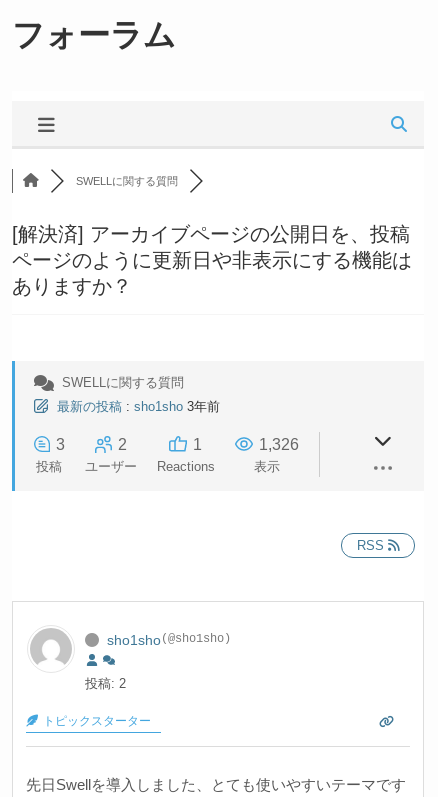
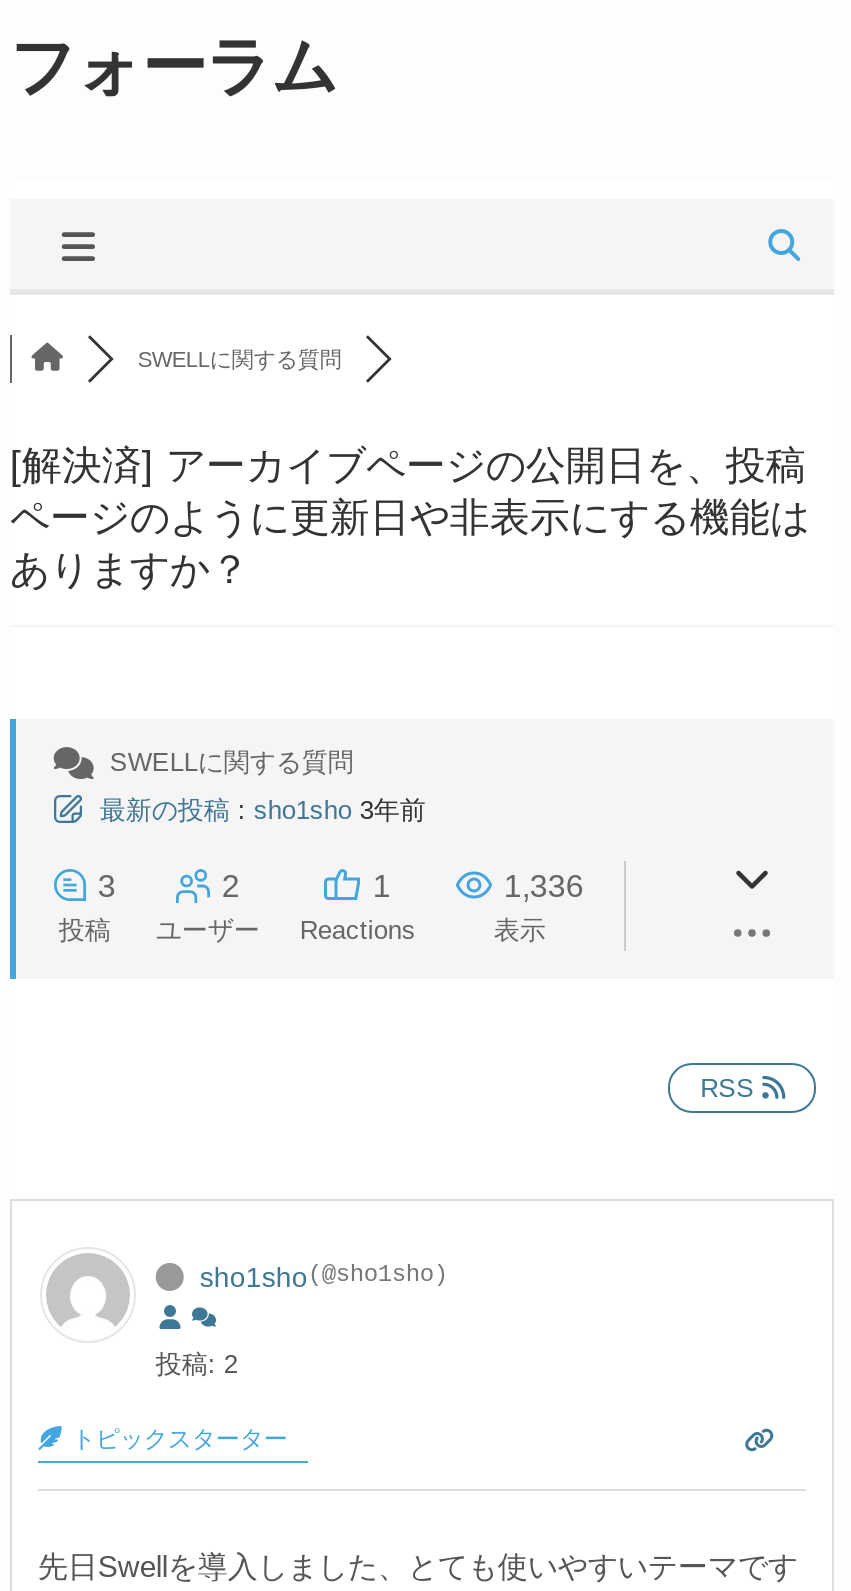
- 1,326
+ 1,336
